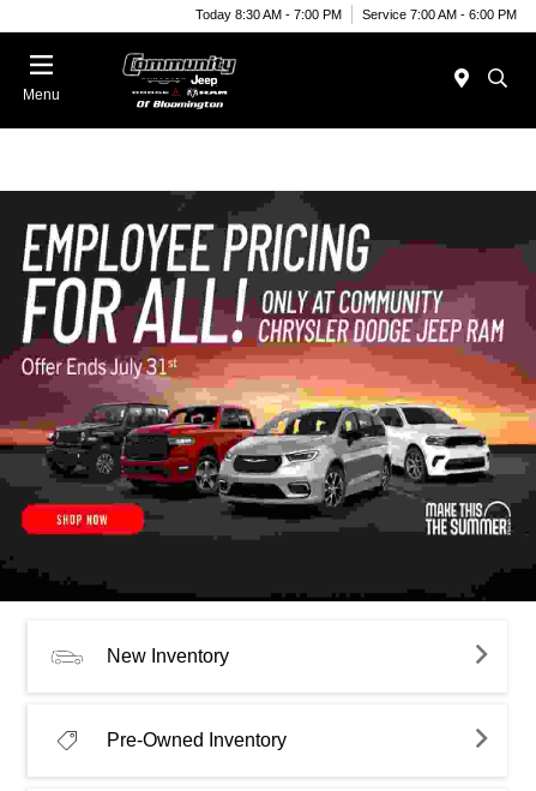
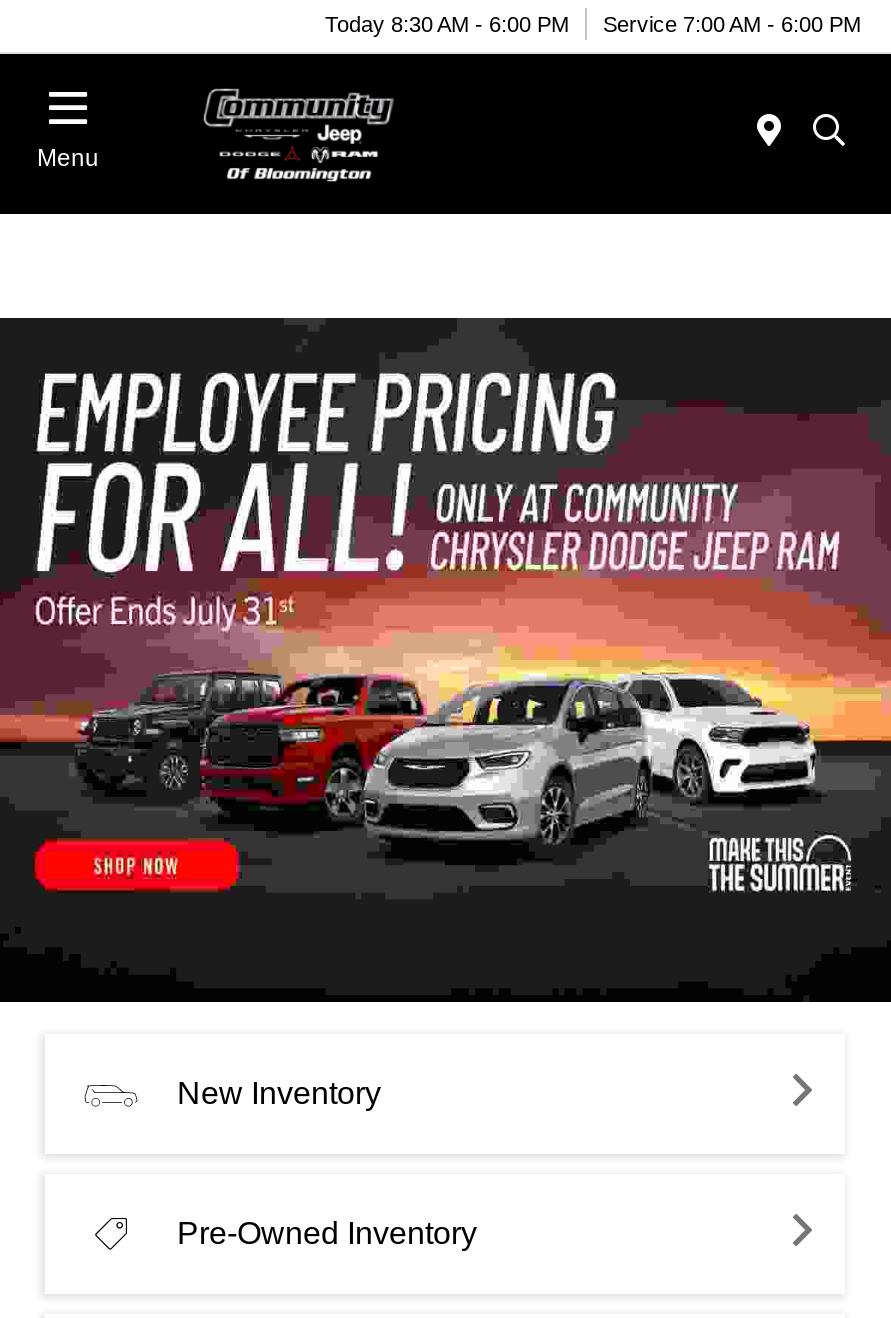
- Today 8:30 AM - 7:00 PM Service 7:00 AM - 6:00 PM
+ Today 8:30 AM - 6:00 PM Service 7:00 AM - 6:00 PM
